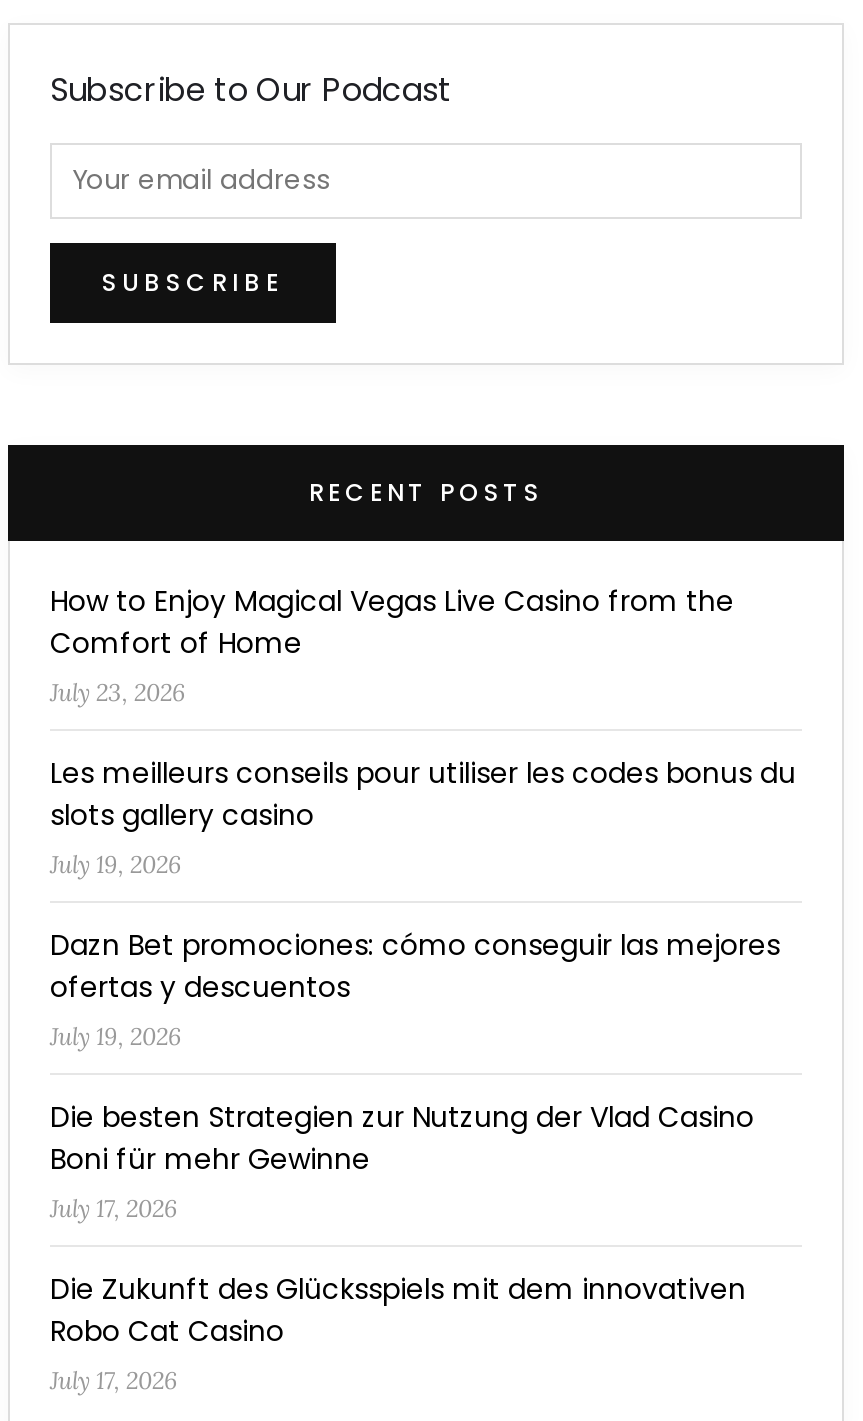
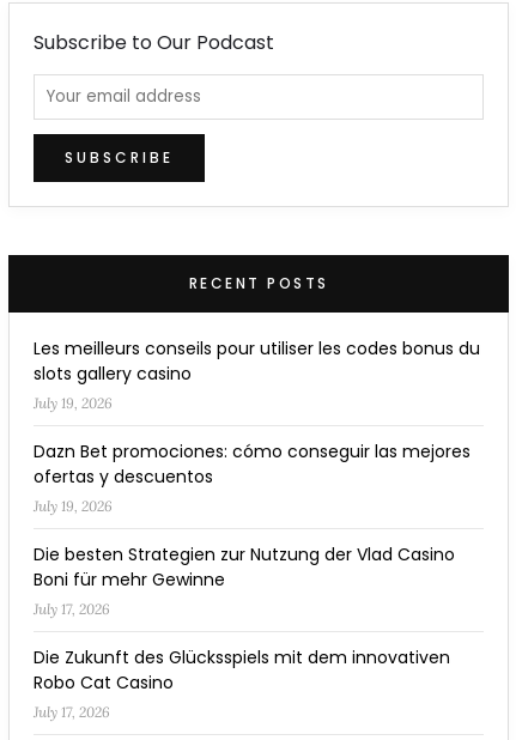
- How to Enjoy Magical Vegas Live Casino from the
- Comfort of Home
- July 23, 2026
